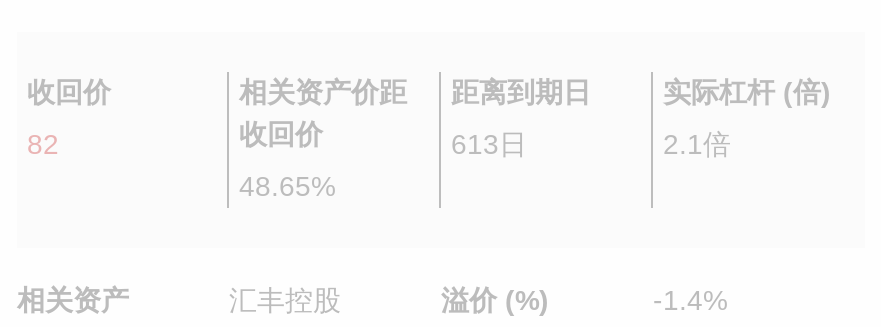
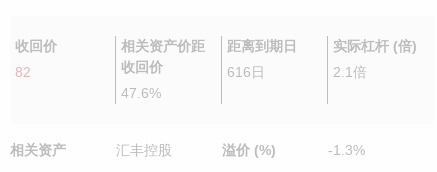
- 613日
+ 616日

- 48.65%
+ 47.6%

- -1.4%
+ -1.3%
